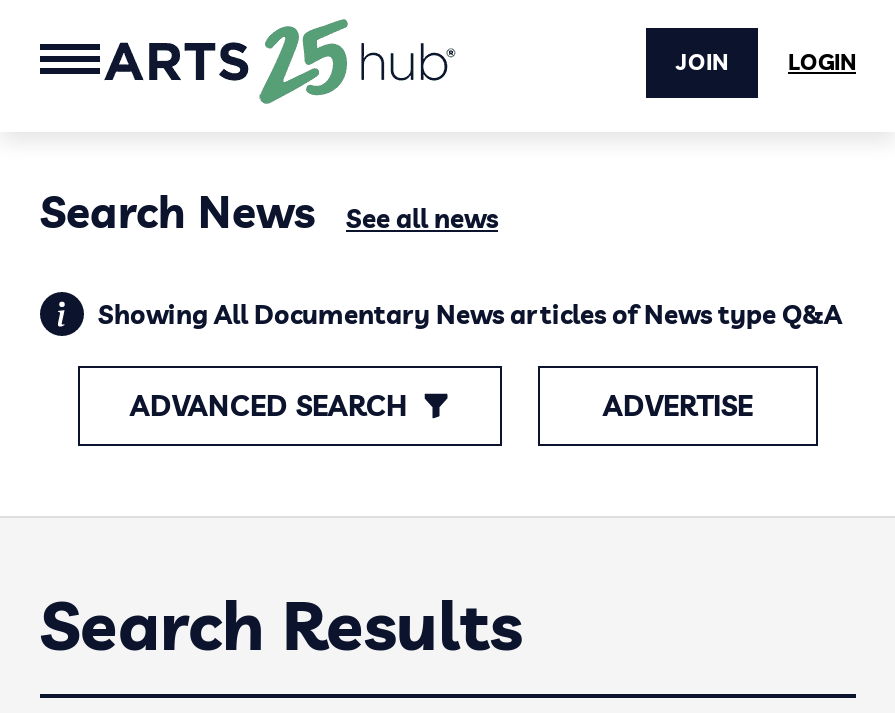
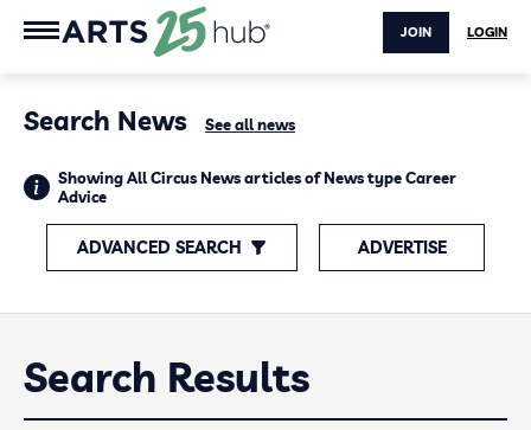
- Showing All Documentary News articles of News type Q&A
+ Showing All Circus News articles of News type Career
+ Advice
